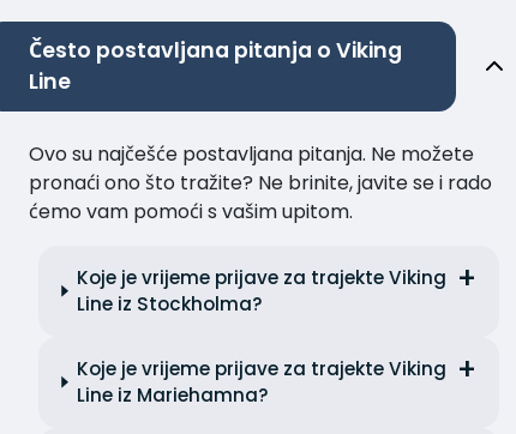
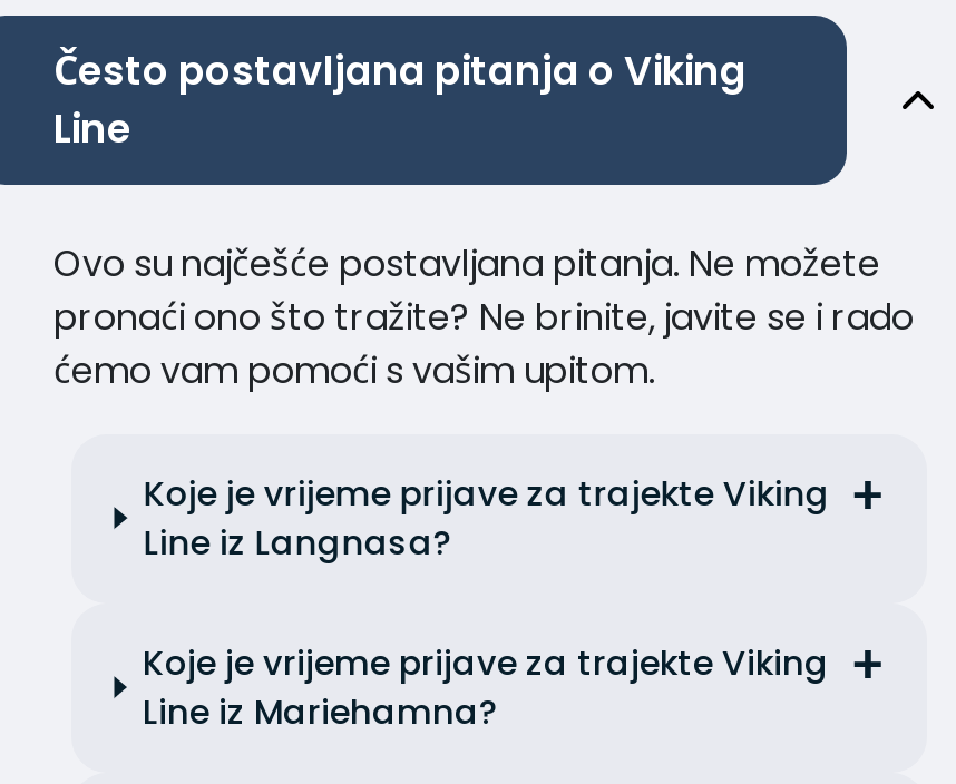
- Line iz Stockholma?
+ Line iz Langnasa?
